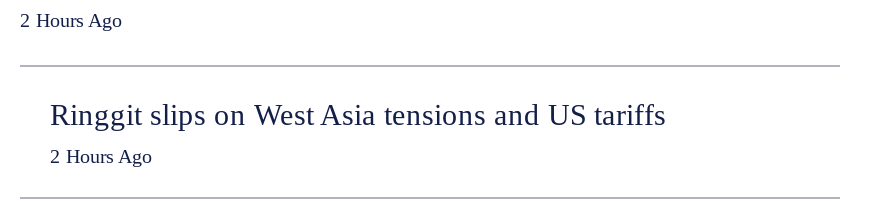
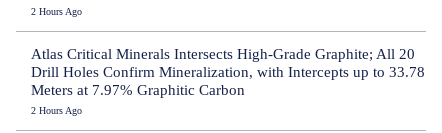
- Ringgit slips on West Asia tensions and US tariffs
+ Atlas Critical Minerals Intersects High-Grade Graphite; All 20
+ Drill Holes Confirm Mineralization, with Intercepts up to 33.78
+ Meters at 7.97% Graphitic Carbon
